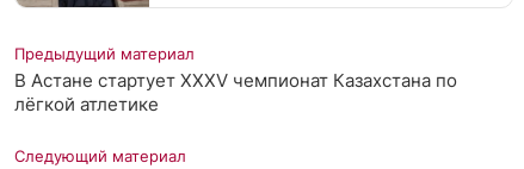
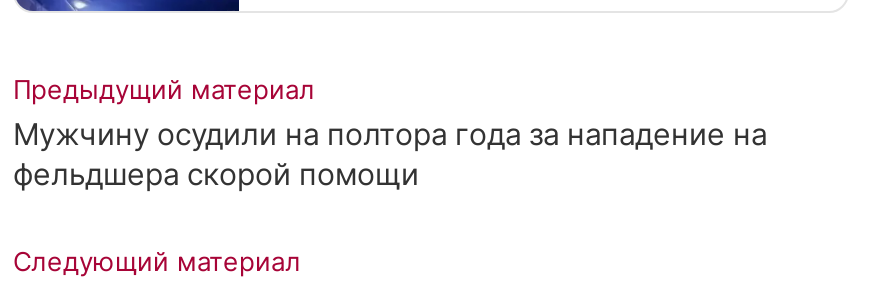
- В Астане стартует XXXV чемпионат Казахстана по
- лёгкой атлетике
+ Мужчину осудили на полтора года за нападение на
+ фельдшера скорой помощи
